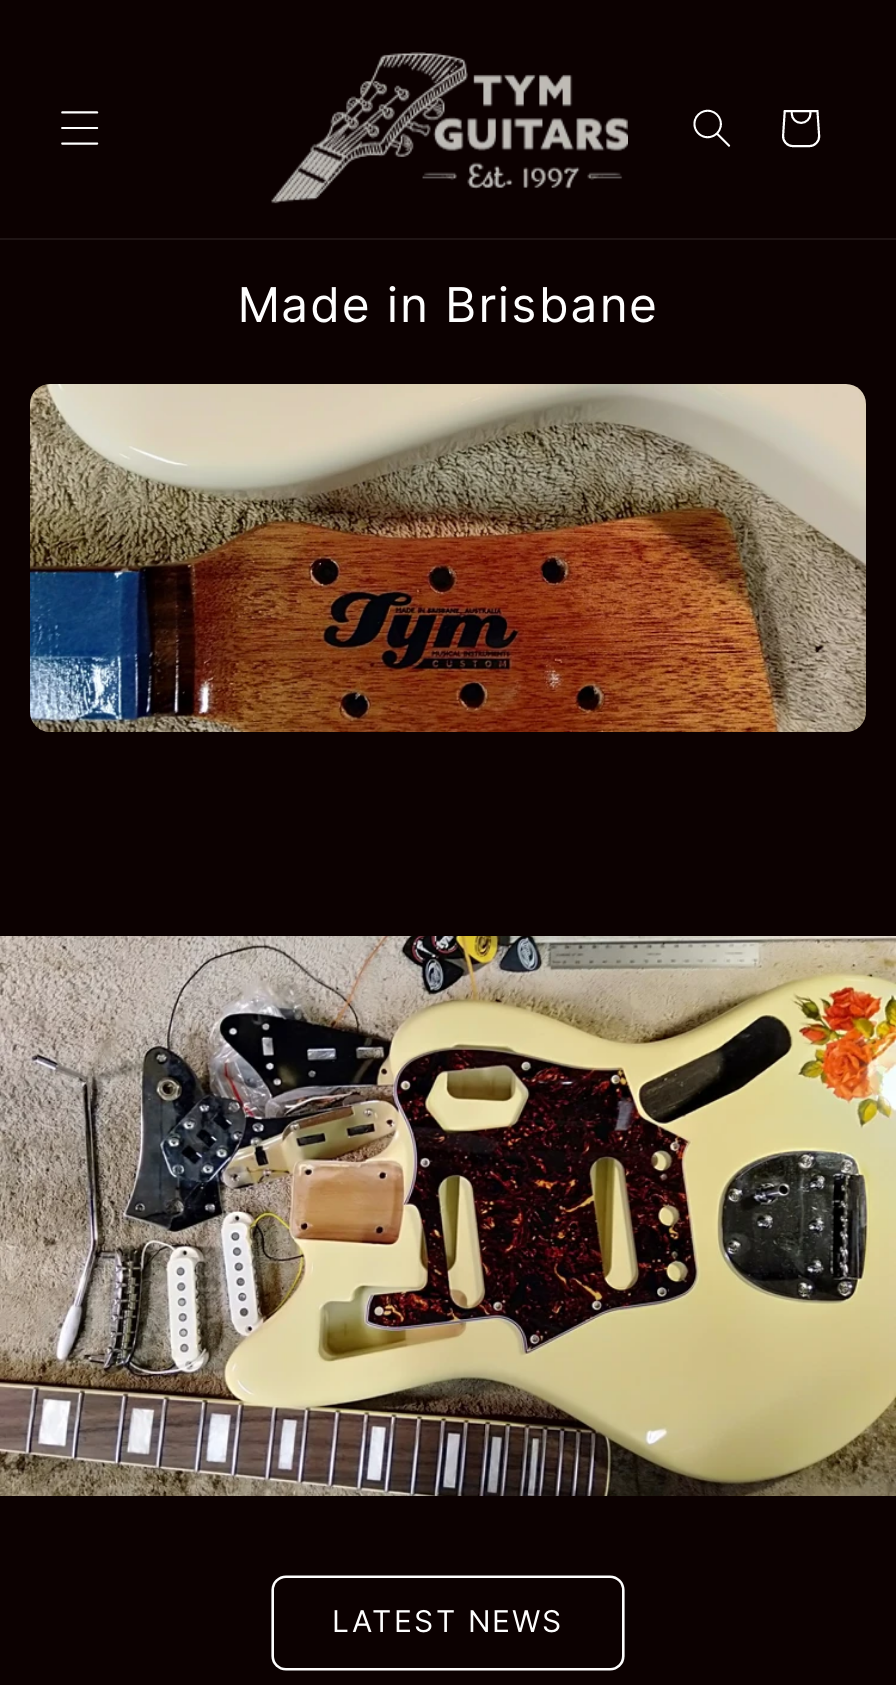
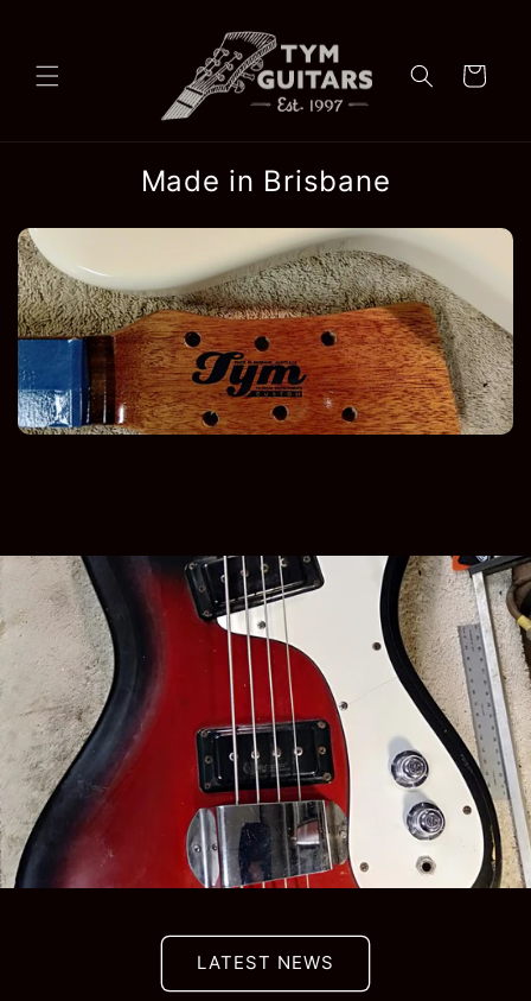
- [image]
+ [image]
